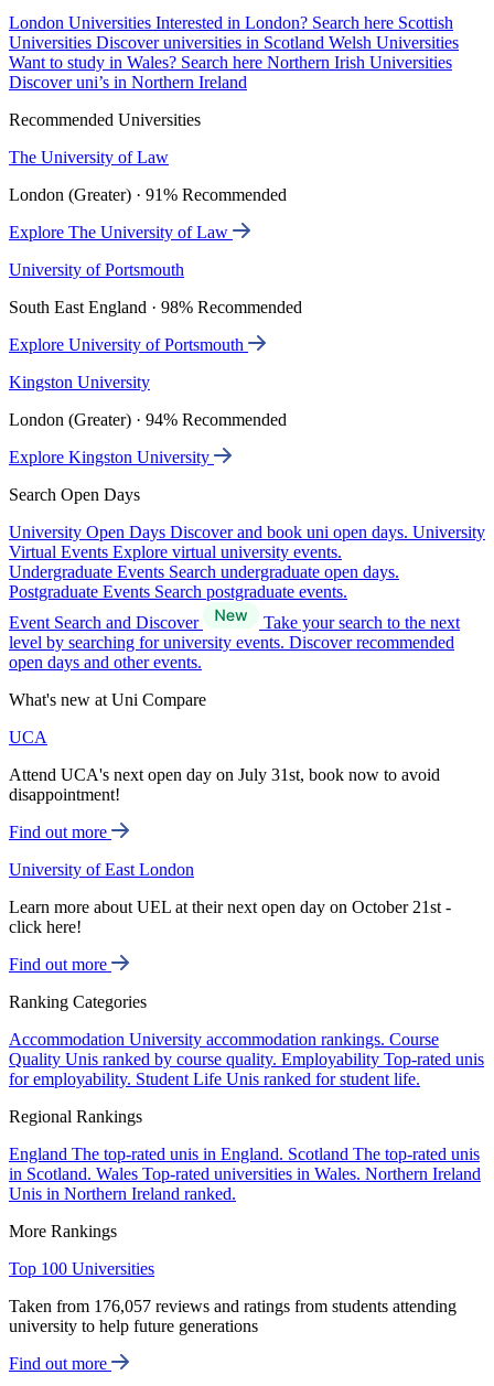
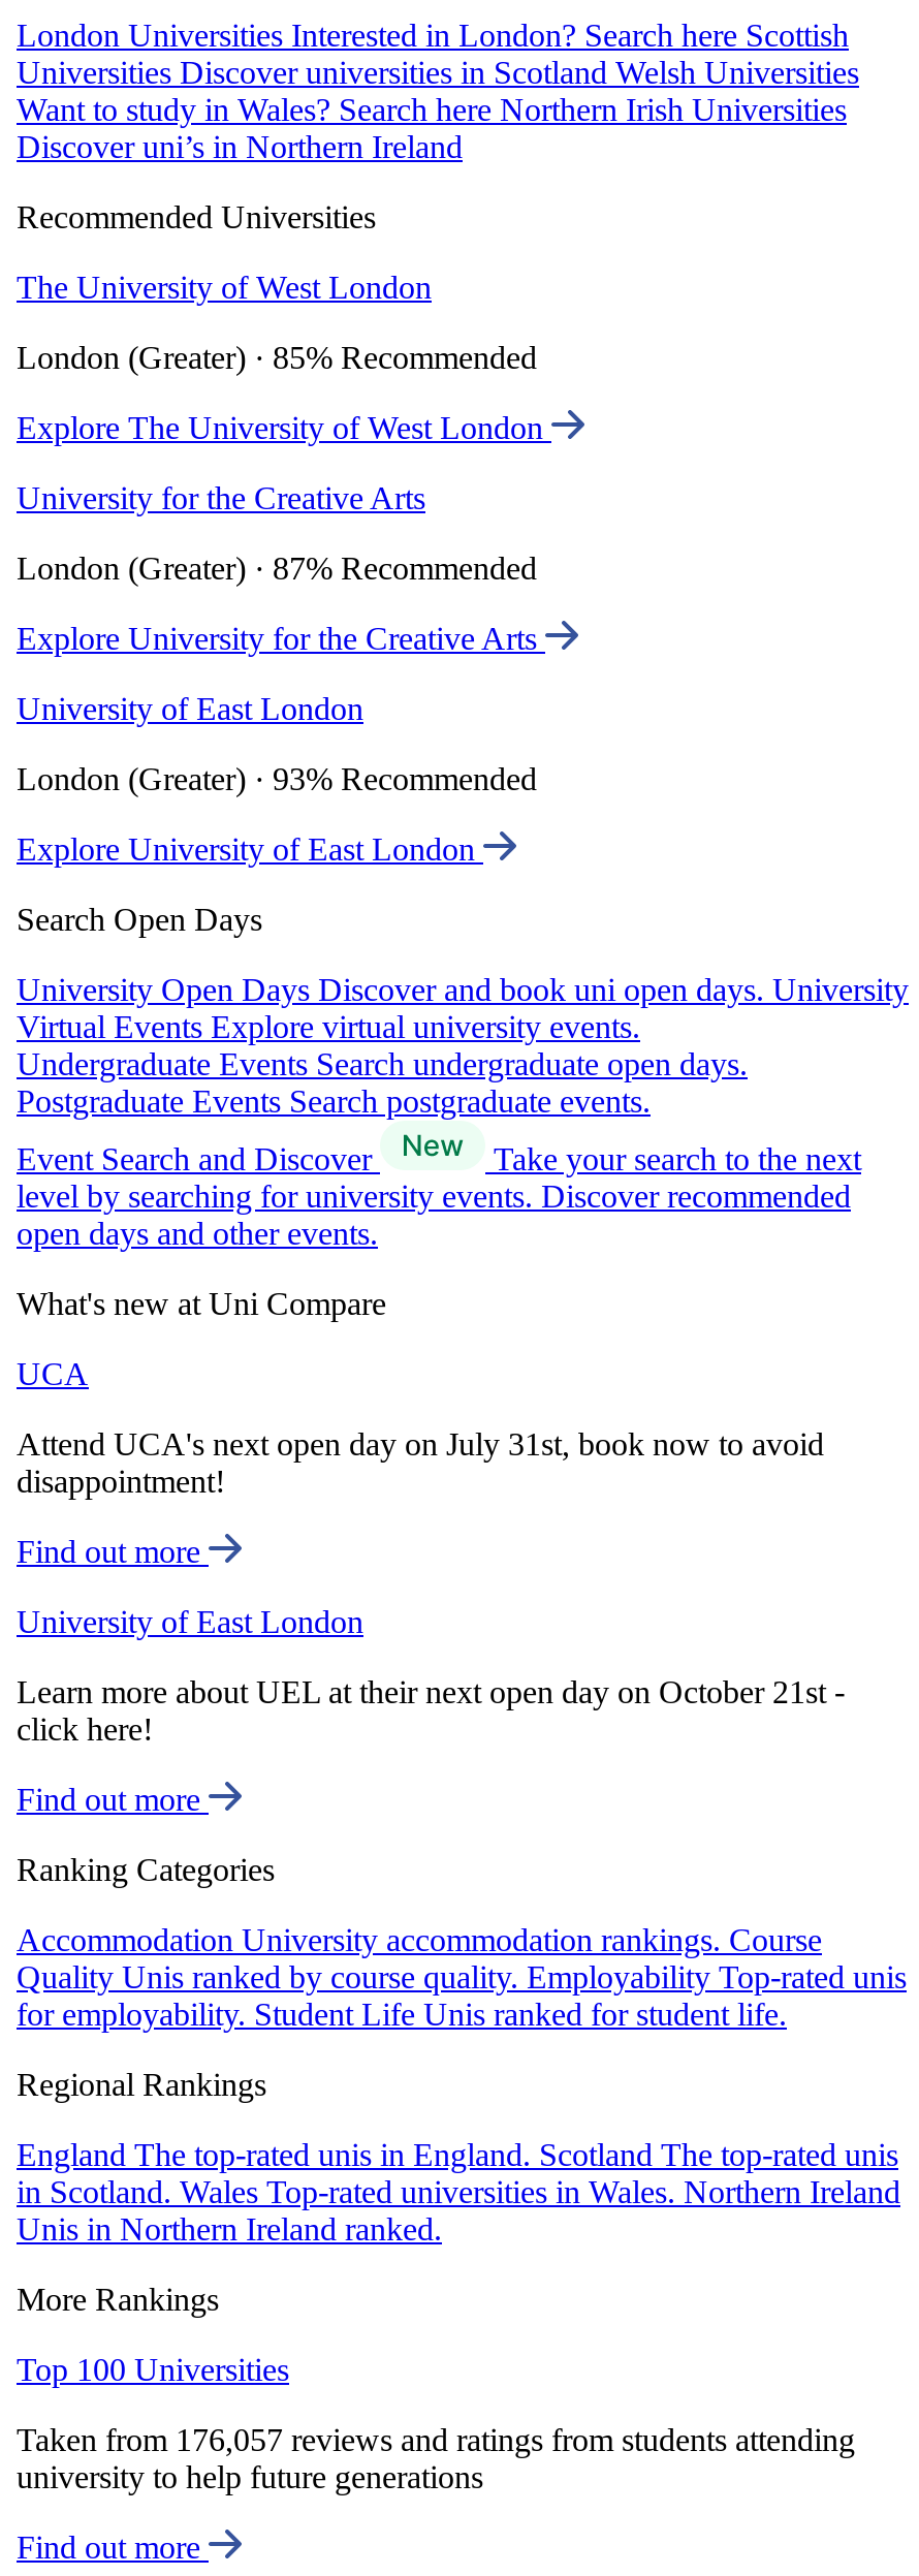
- The University of Law
+ The University of West London

- London (Greater) · 91% Recommended
+ London (Greater) · 85% Recommended

- Explore The University of Law
+ Explore The University of West London

- University of Portsmouth
+ University for the Creative Arts

- South East England · 98% Recommended
+ London (Greater) · 87% Recommended

- Explore University of Portsmouth
+ Explore University for the Creative Arts

- Kingston University
+ University of East London

- London (Greater) · 94% Recommended
+ London (Greater) · 93% Recommended

- Explore Kingston University
+ Explore University of East London
